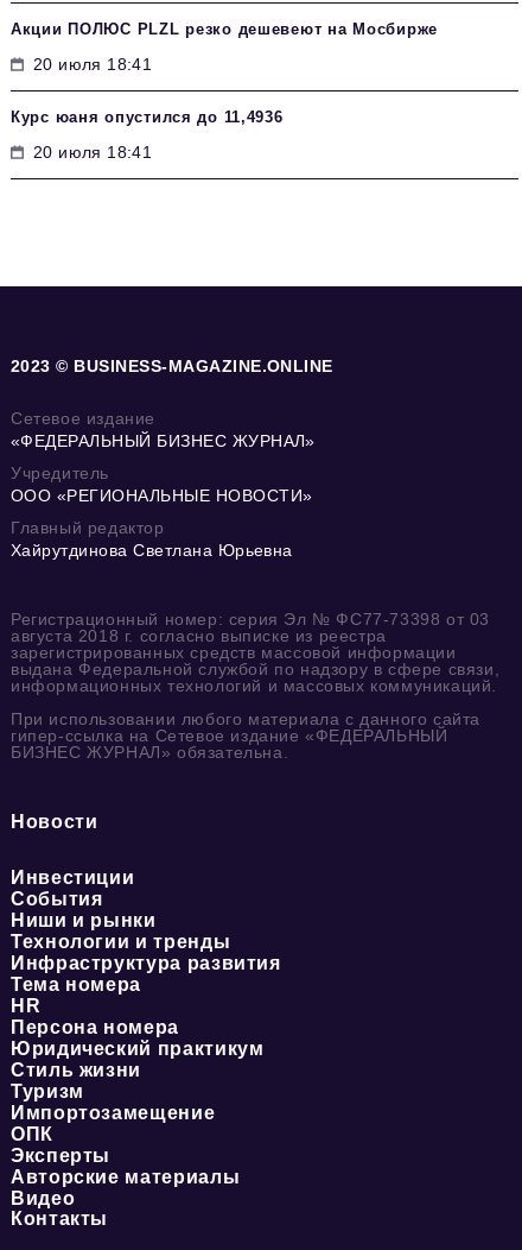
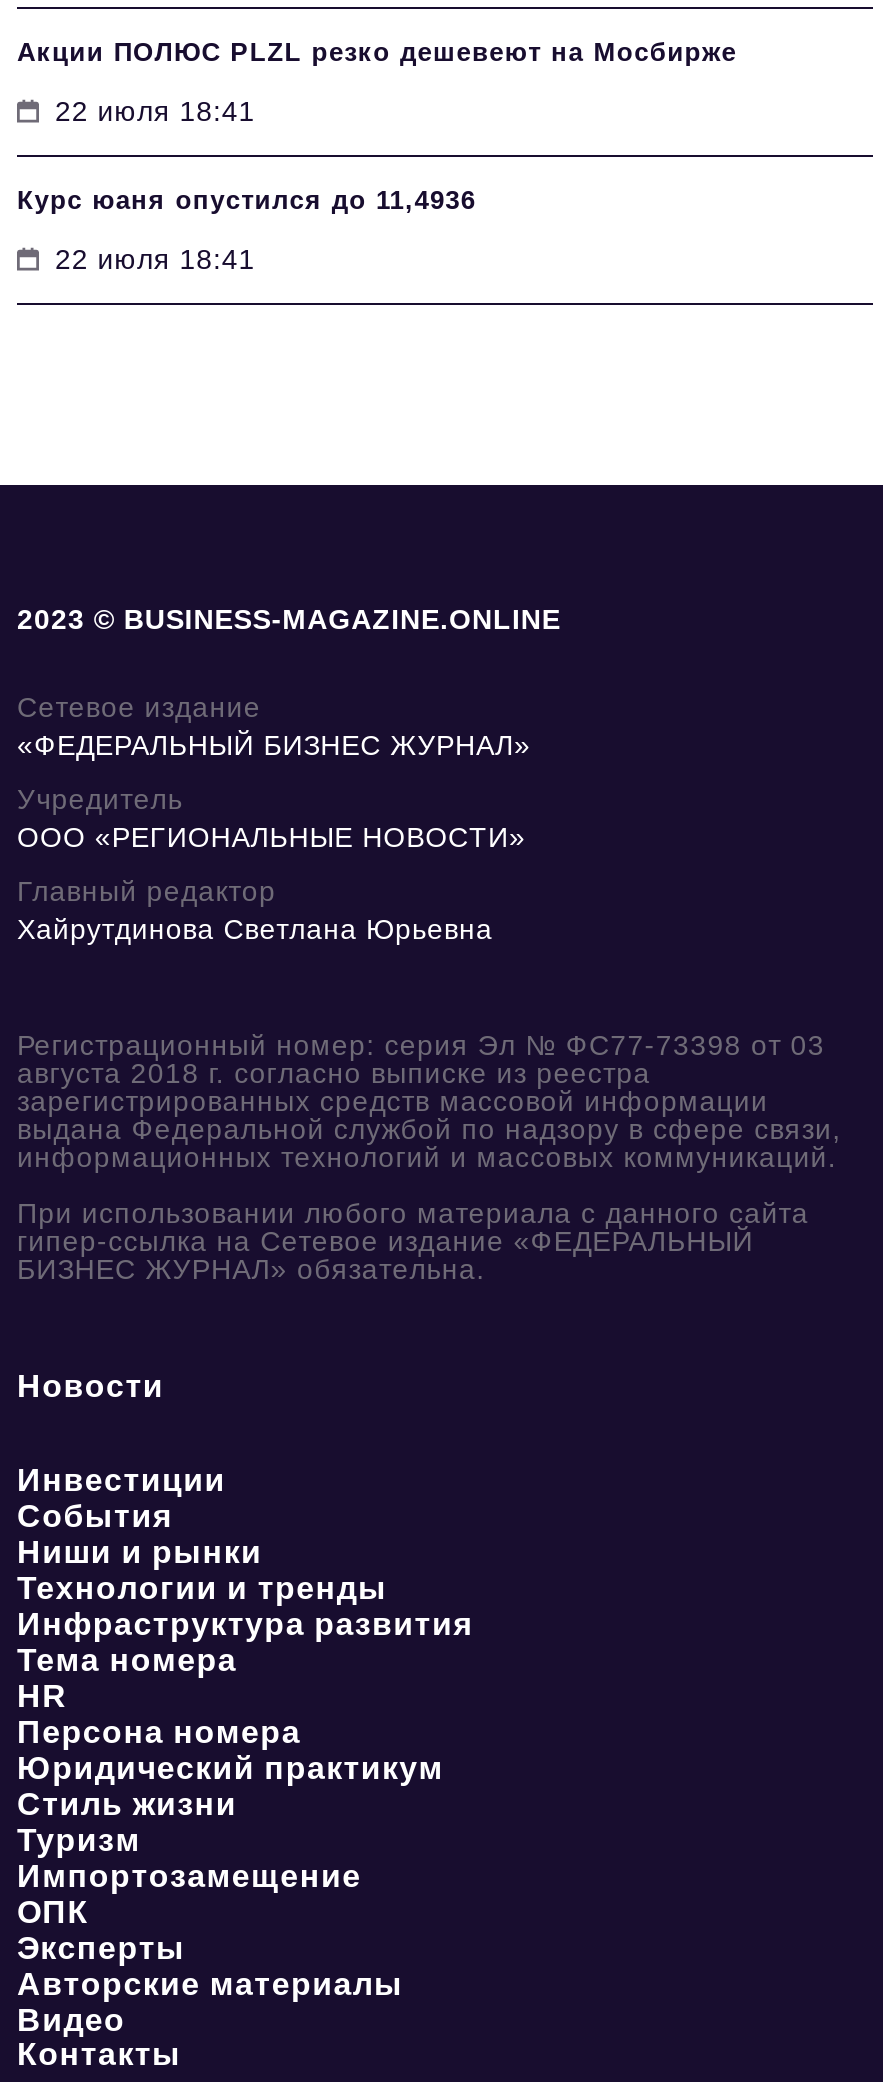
- 20 июля 18:41
+ 22 июля 18:41

- 20 июля 18:41
+ 22 июля 18:41
